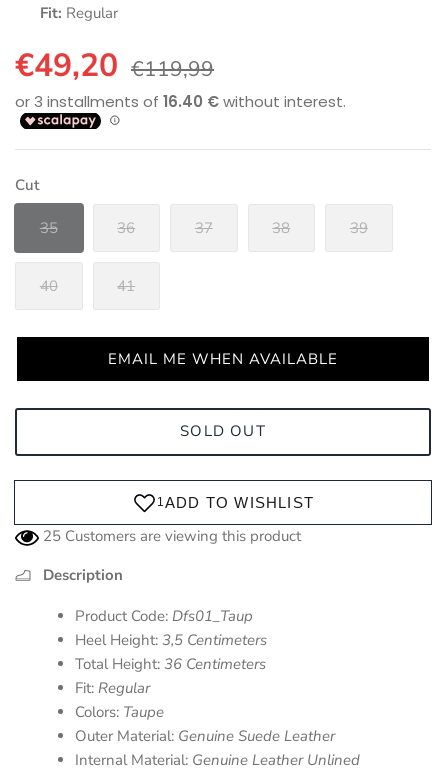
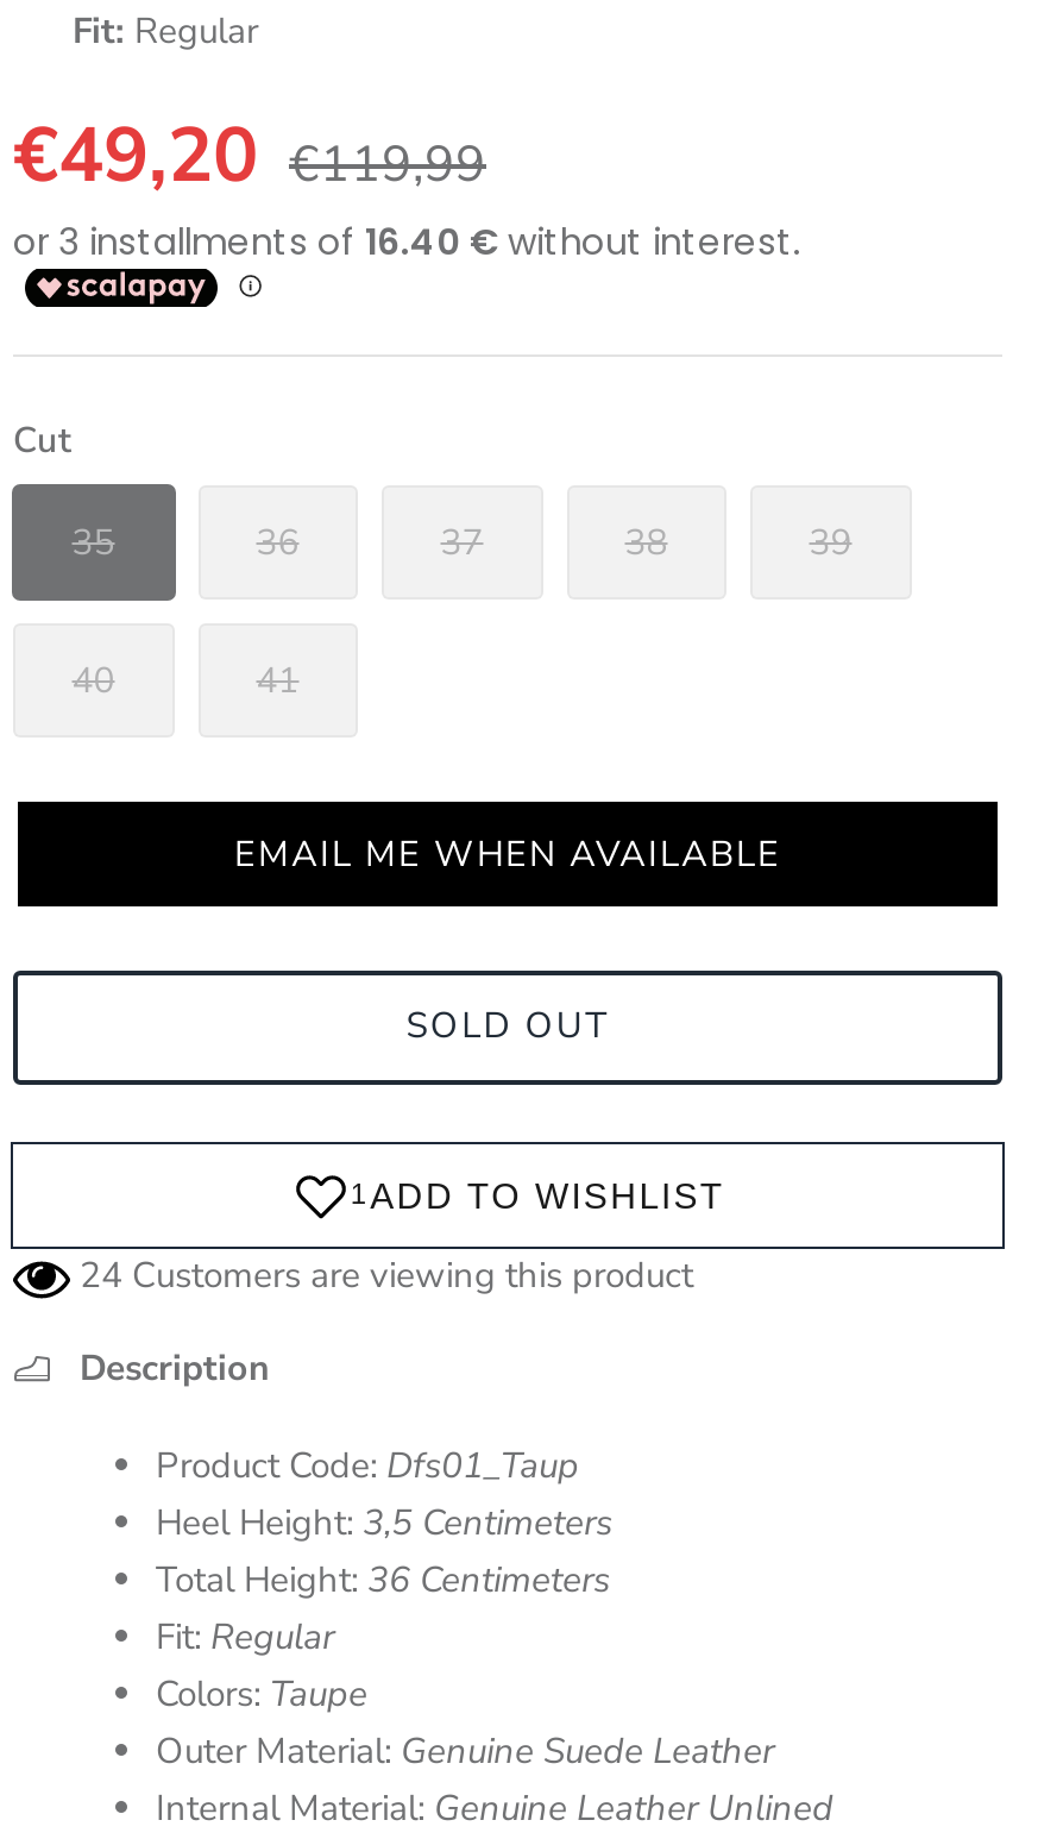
- 25 Customers are viewing this product
+ 24 Customers are viewing this product
